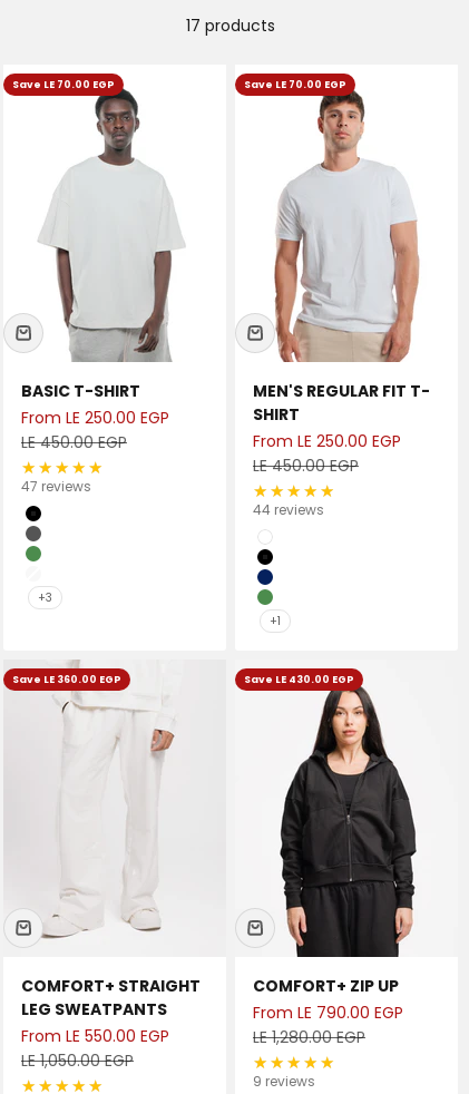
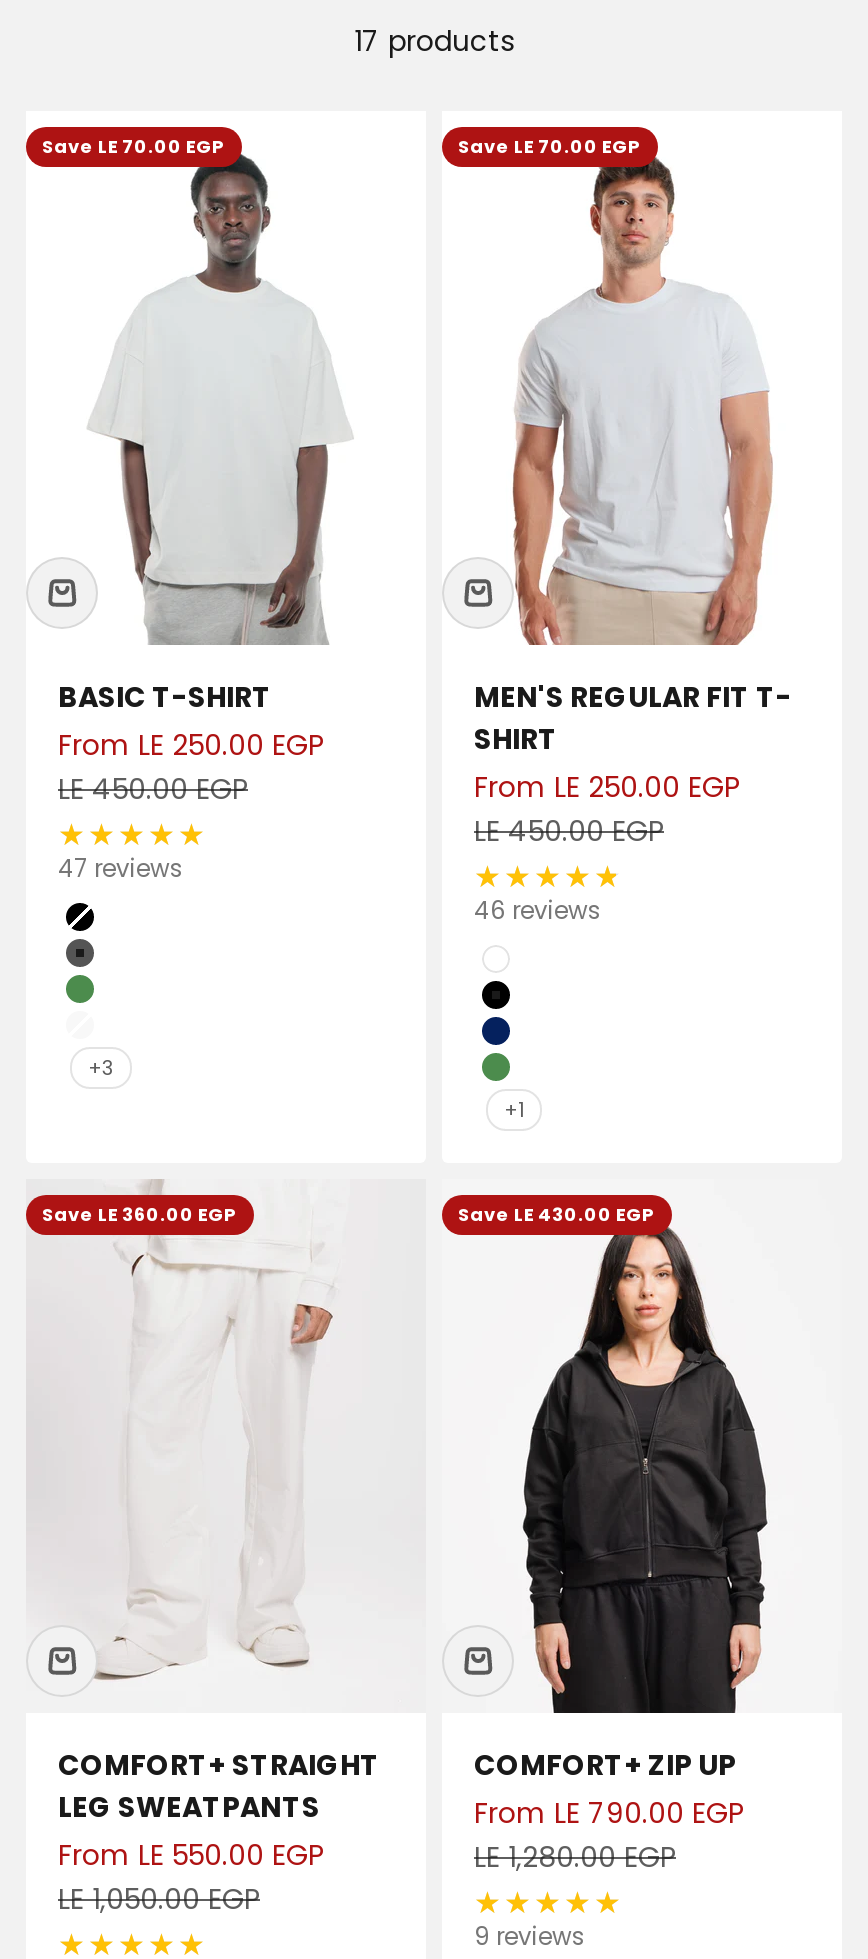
- 44 reviews
+ 46 reviews
